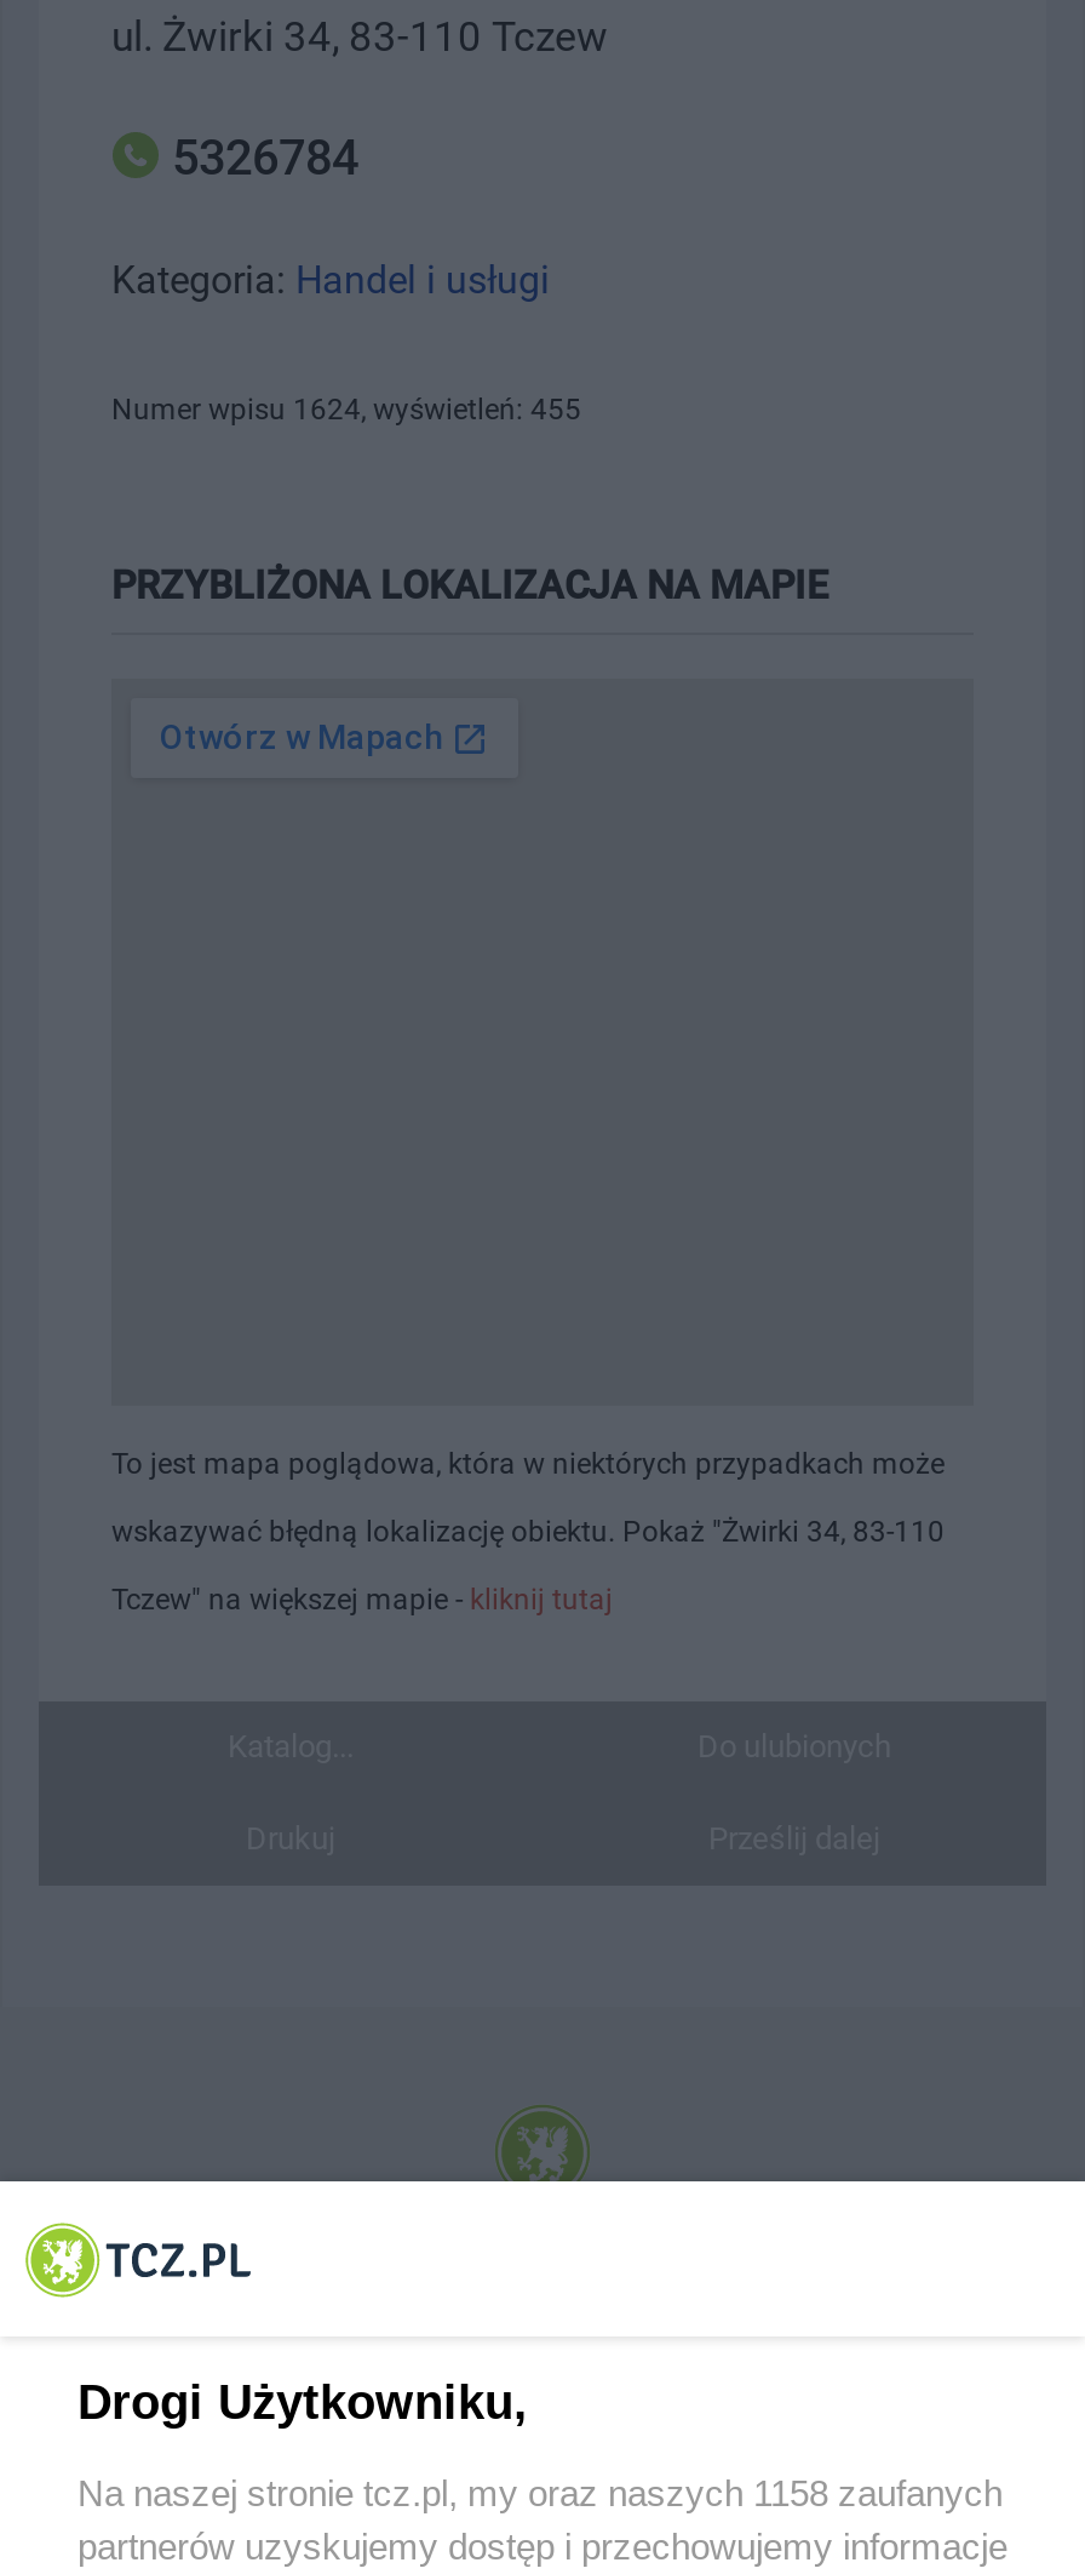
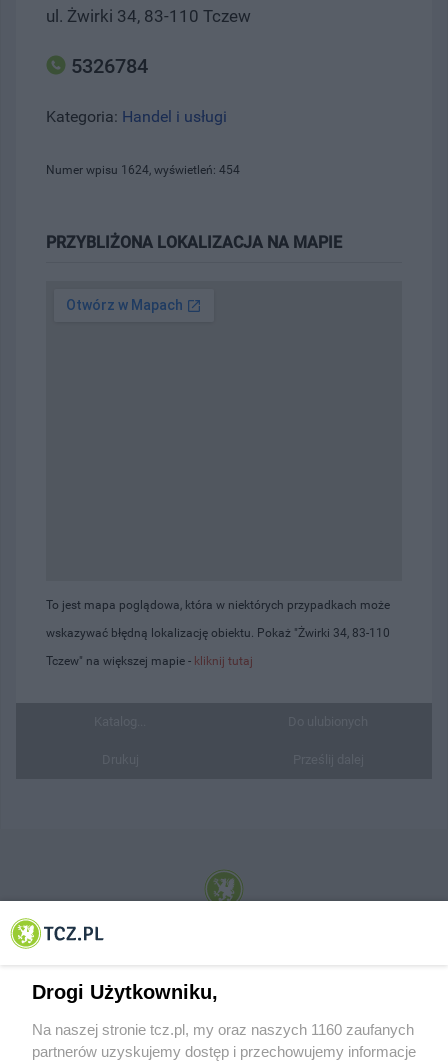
- Numer wpisu 1624, wyświetleń: 455
+ Numer wpisu 1624, wyświetleń: 454

- Na naszej stronie tcz.pl, my oraz naszych 1158 zaufanych
+ Na naszej stronie tcz.pl, my oraz naszych 1160 zaufanych
